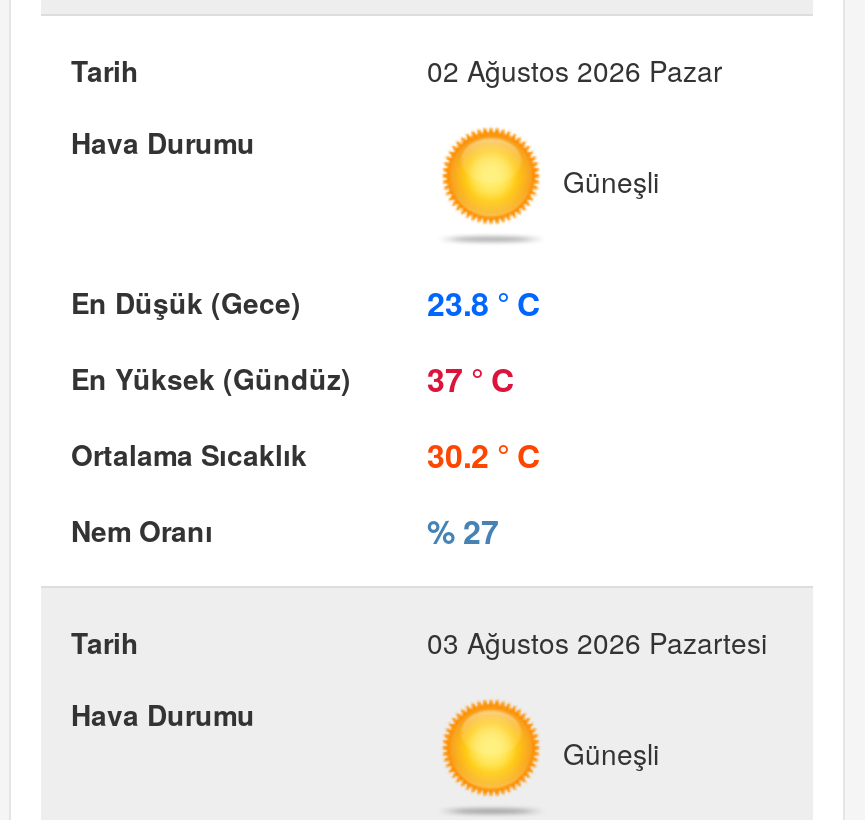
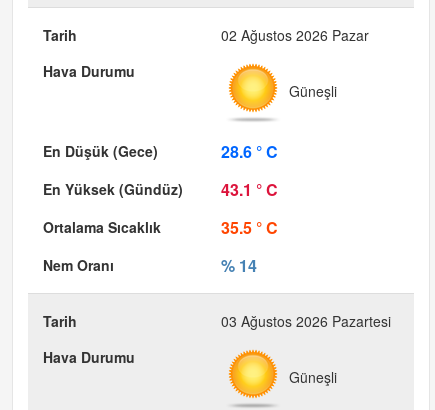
- 23.8 ° C
+ 28.6 ° C

- 37 ° C
+ 43.1 ° C

- 30.2 ° C
+ 35.5 ° C

- % 27
+ % 14
